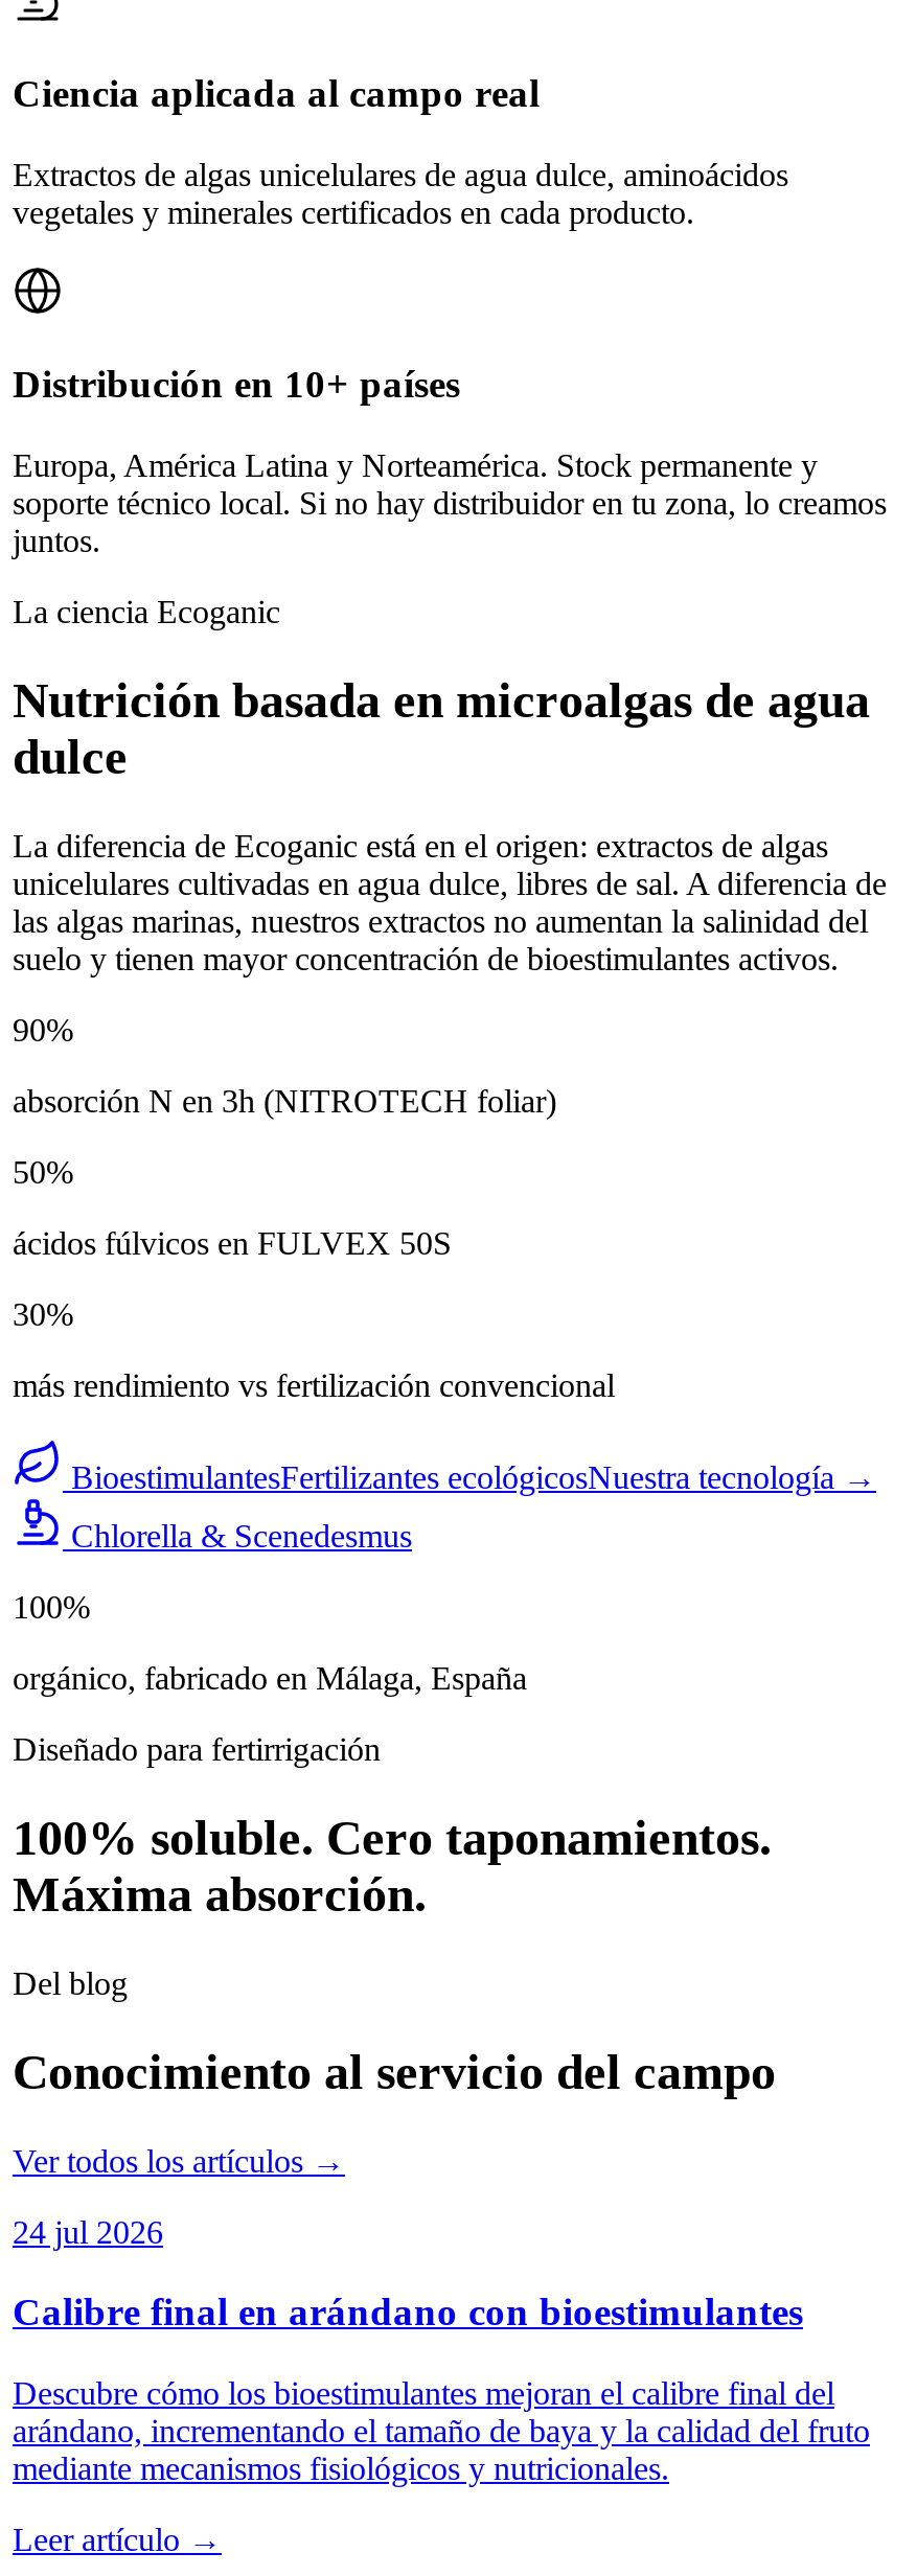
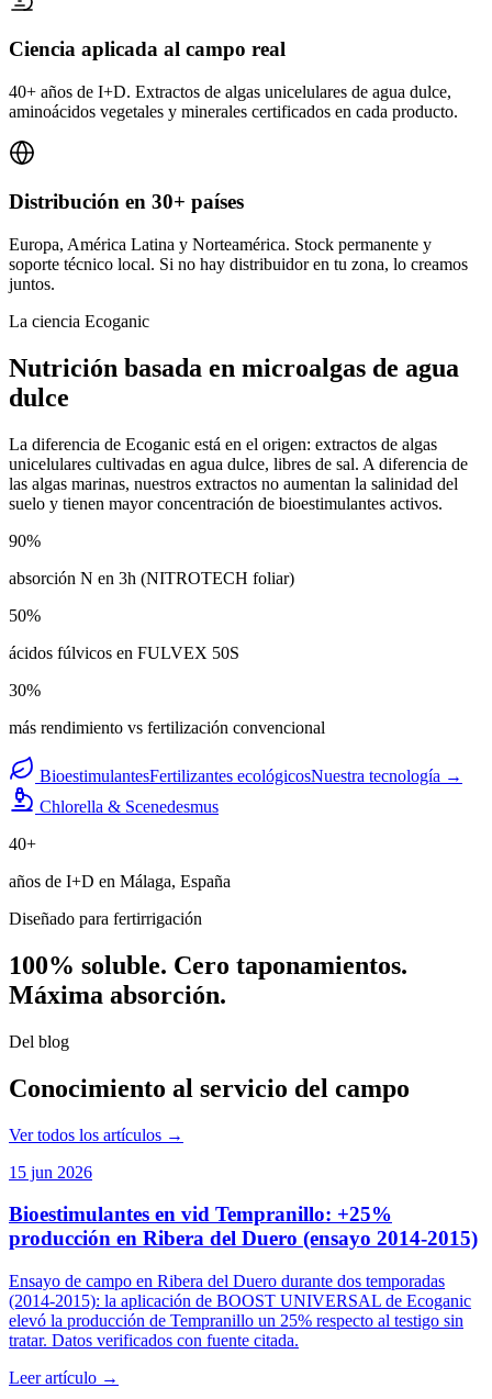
- Extractos de algas unicelulares de agua dulce, aminoácidos
- vegetales y minerales certificados en cada producto.
+ 40+ años de I+D. Extractos de algas unicelulares de agua dulce,
+ aminoácidos vegetales y minerales certificados en cada producto.

- Distribución en 10+ países
+ Distribución en 30+ países

- 100%
+ 40+

- orgánico, fabricado en Málaga, España
+ años de I+D en Málaga, España

- 24 jul 2026
+ 15 jun 2026

- Calibre final en arándano con bioestimulantes
+ Bioestimulantes en vid Tempranillo: +25%
+ producción en Ribera del Duero (ensayo 2014-2015)

- Descubre cómo los bioestimulantes mejoran el calibre final del
- arándano, incrementando el tamaño de baya y la calidad del fruto
- mediante mecanismos fisiológicos y nutricionales.
+ Ensayo de campo en Ribera del Duero durante dos temporadas
+ (2014-2015): la aplicación de BOOST UNIVERSAL de Ecoganic
+ elevó la producción de Tempranillo un 25% respecto al testigo sin
+ tratar. Datos verificados con fuente citada.
